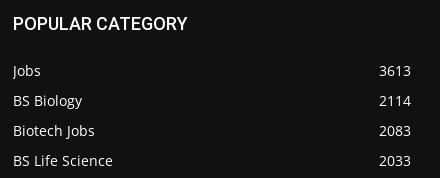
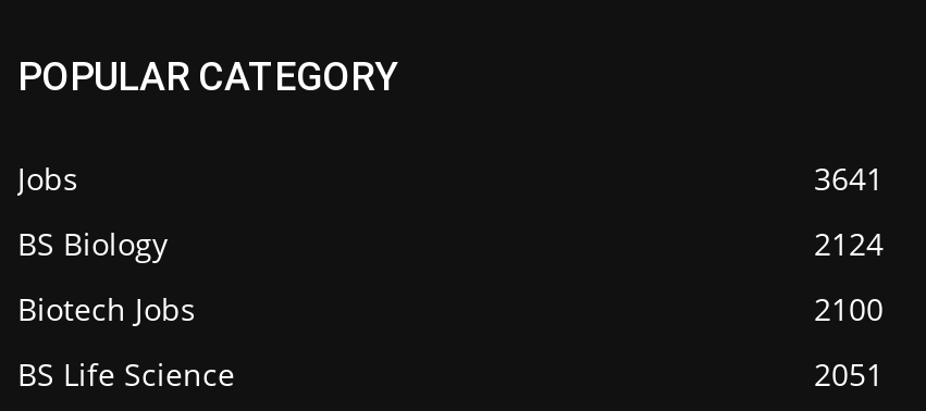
- 3613
+ 3641

- 2114
+ 2124

- 2083
+ 2100

- 2033
+ 2051
